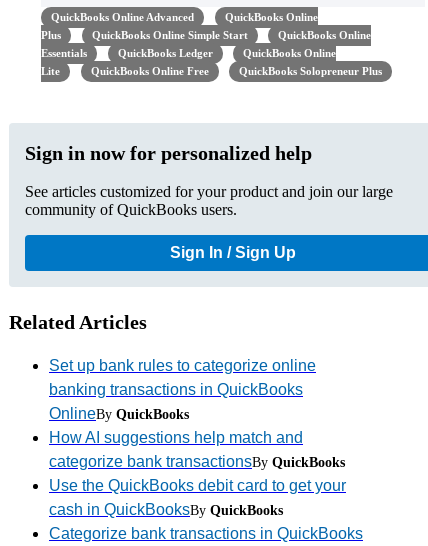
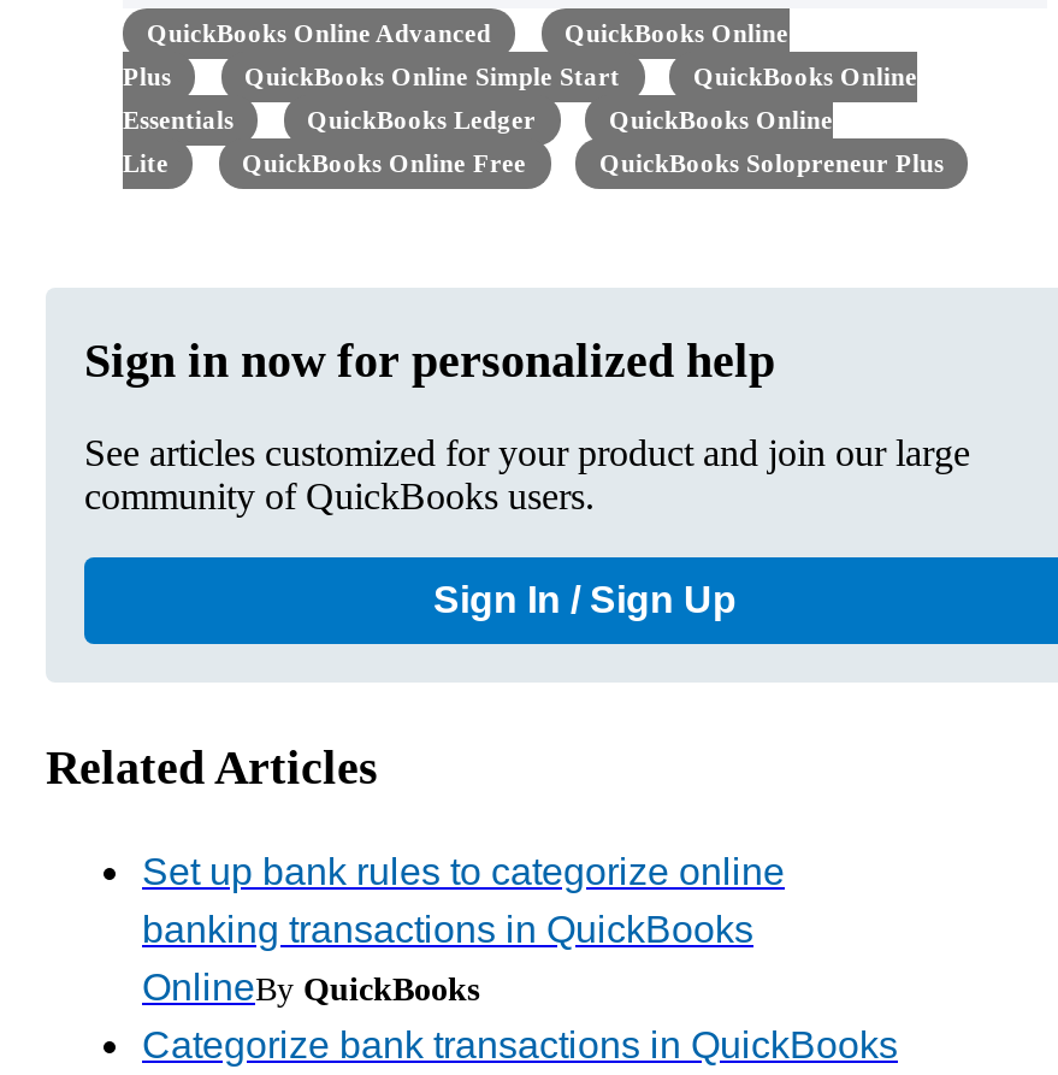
- How AI suggestions help match and
- categorize bank transactionsBy QuickBooks
- Use the QuickBooks debit card to get your
- cash in QuickBooksBy QuickBooks
